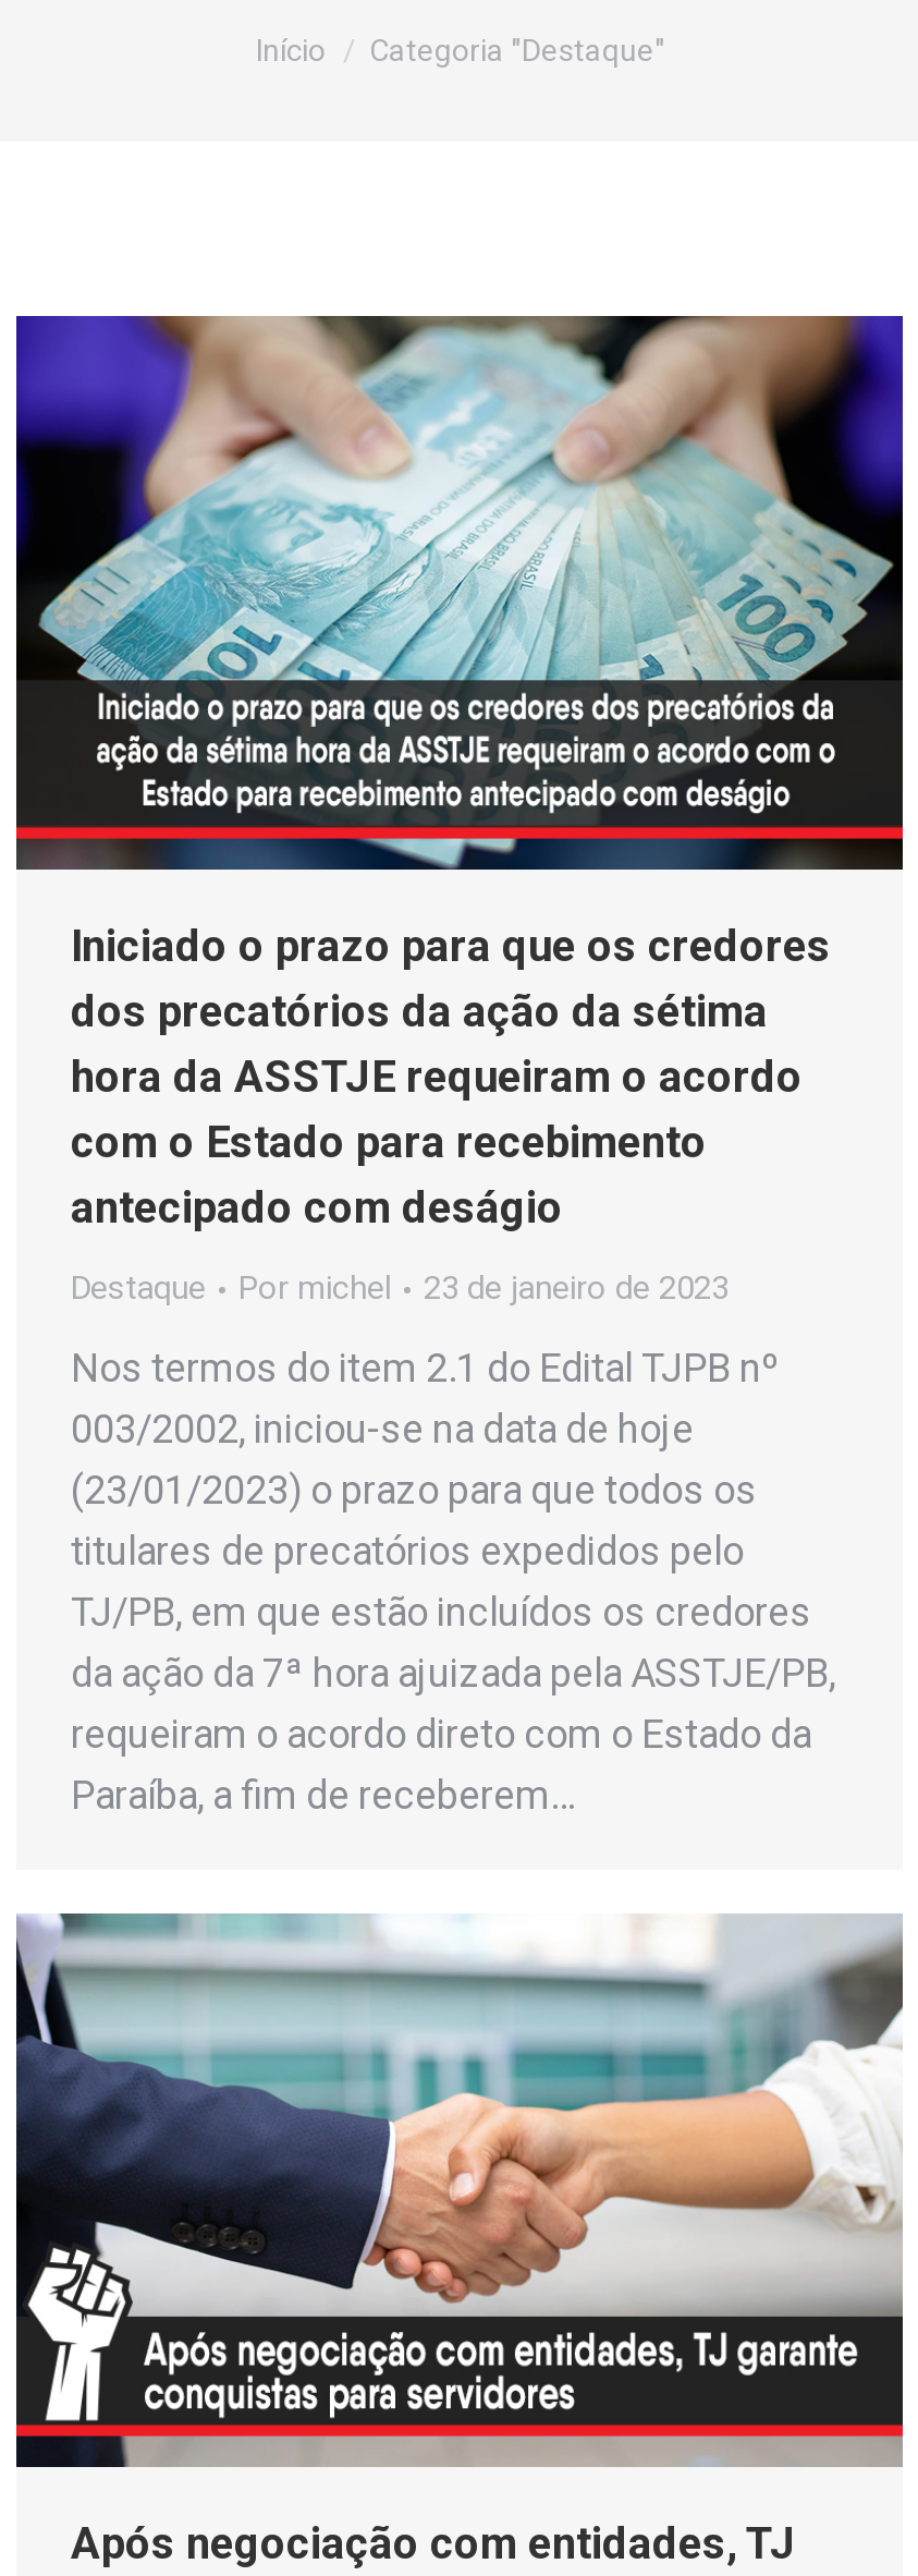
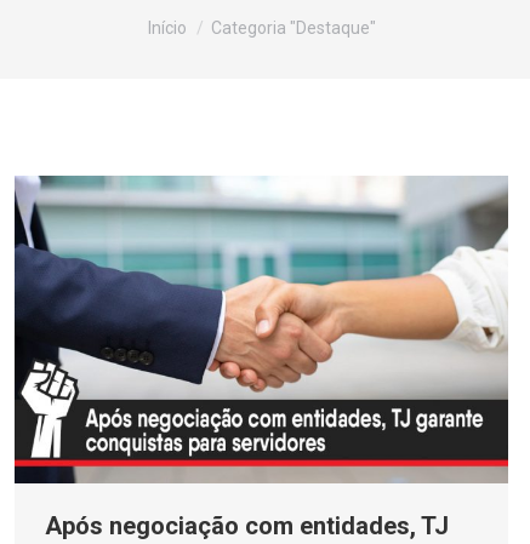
- [image]
- Iniciado o prazo para que os credores
- dos precatórios da ação da sétima
- hora da ASSTJE requeiram o acordo
- com o Estado para recebimento
- antecipado com deságio
- Destaque
- Por michel
- 23 de janeiro de 2023
- Nos termos do item 2.1 do Edital TJPB nº
- 003/2002, iniciou-se na data de hoje
- (23/01/2023) o prazo para que todos os
- titulares de precatórios expedidos pelo
- TJ/PB, em que estão incluídos os credores
- da ação da 7ª hora ajuizada pela ASSTJE/PB,
- requeiram o acordo direto com o Estado da
- Paraíba, a fim de receberem…
